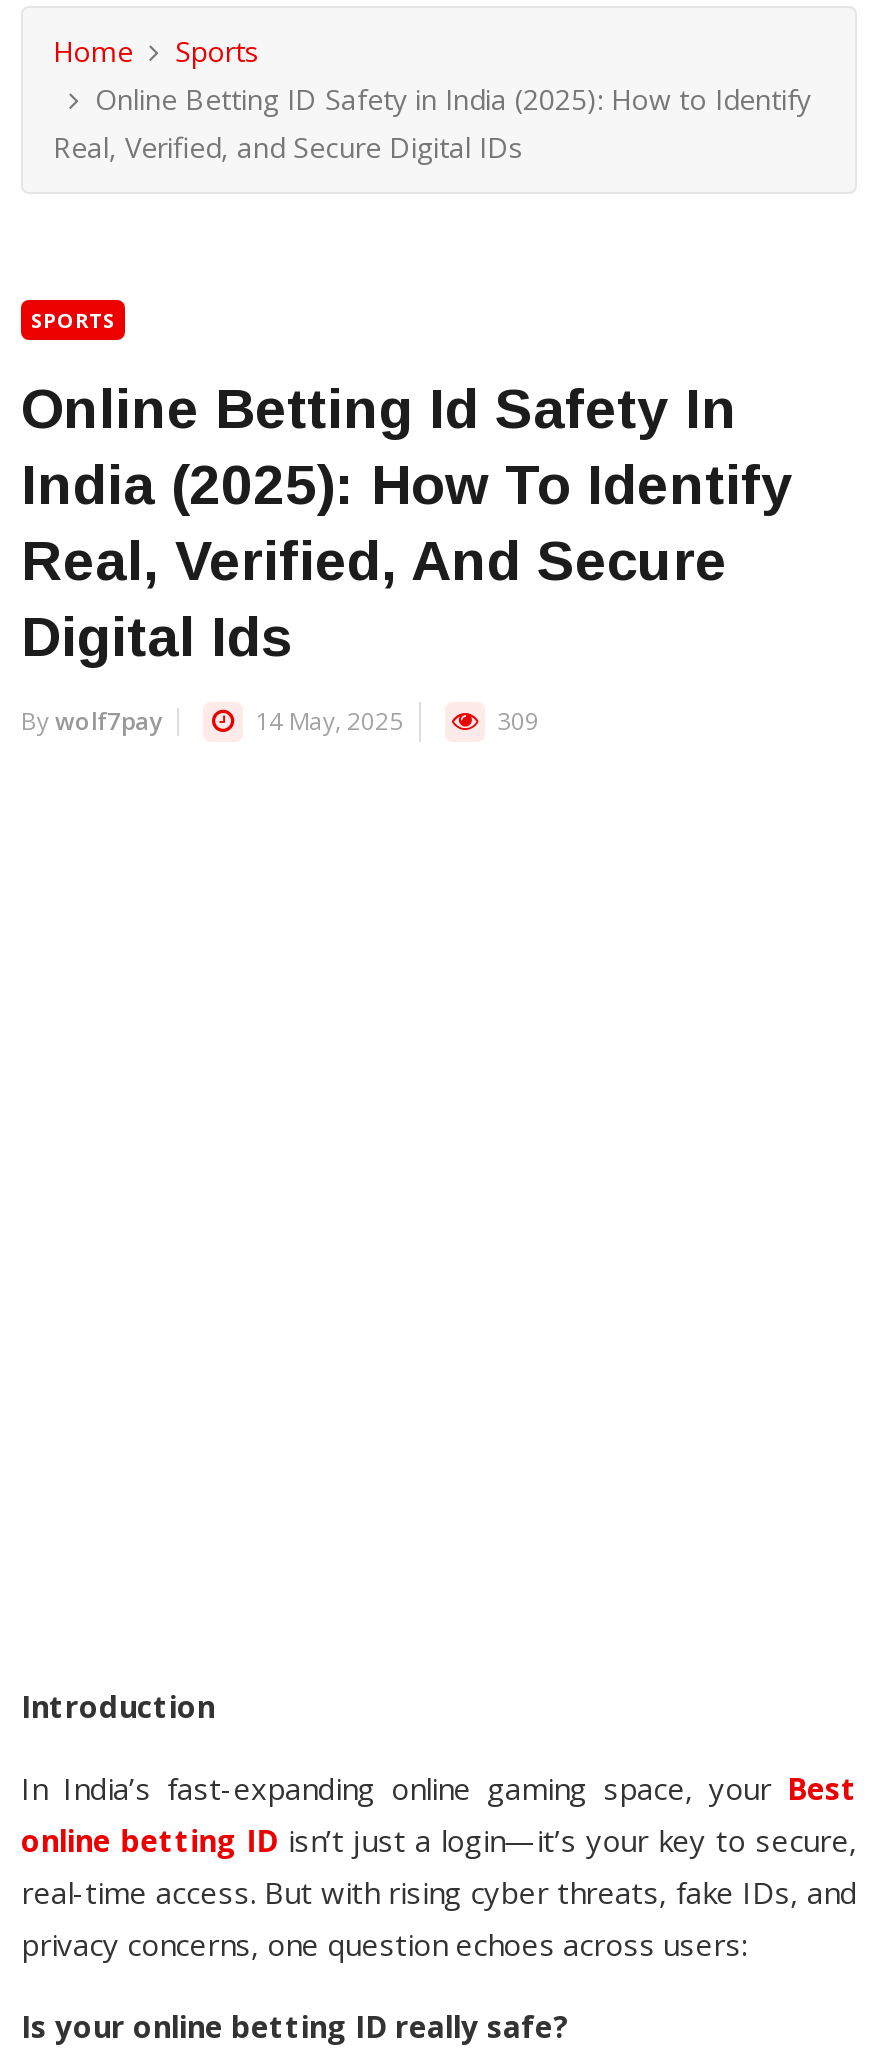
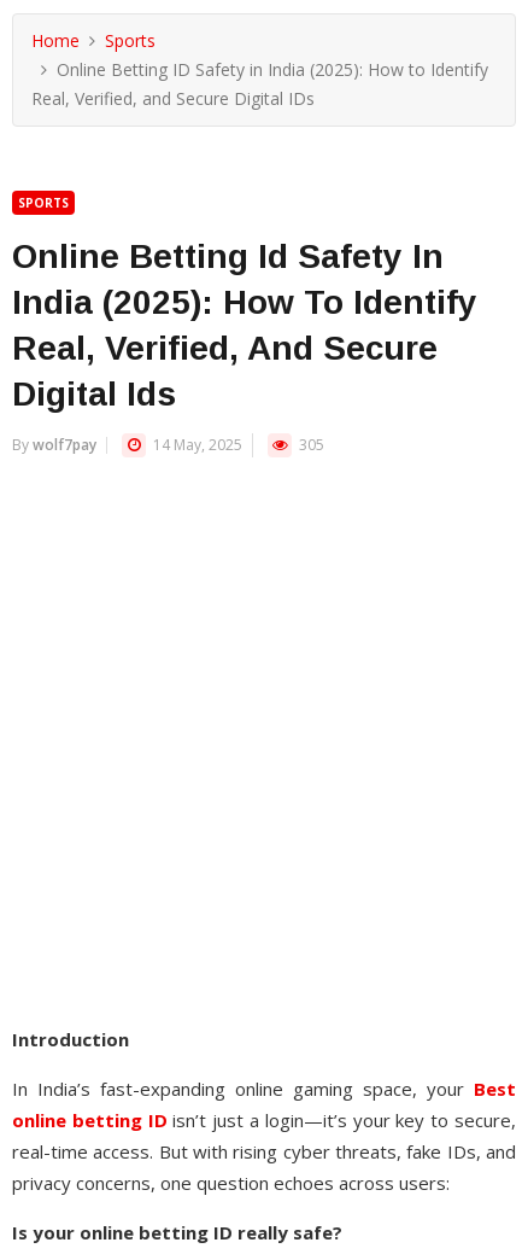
- 309
+ 305
